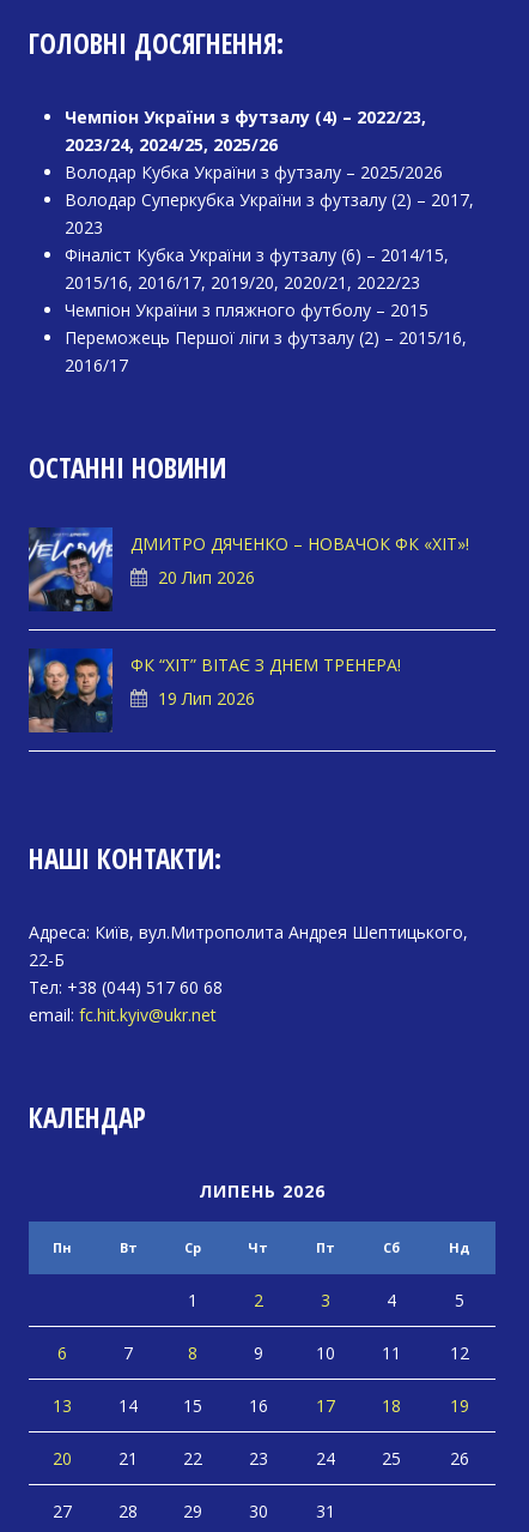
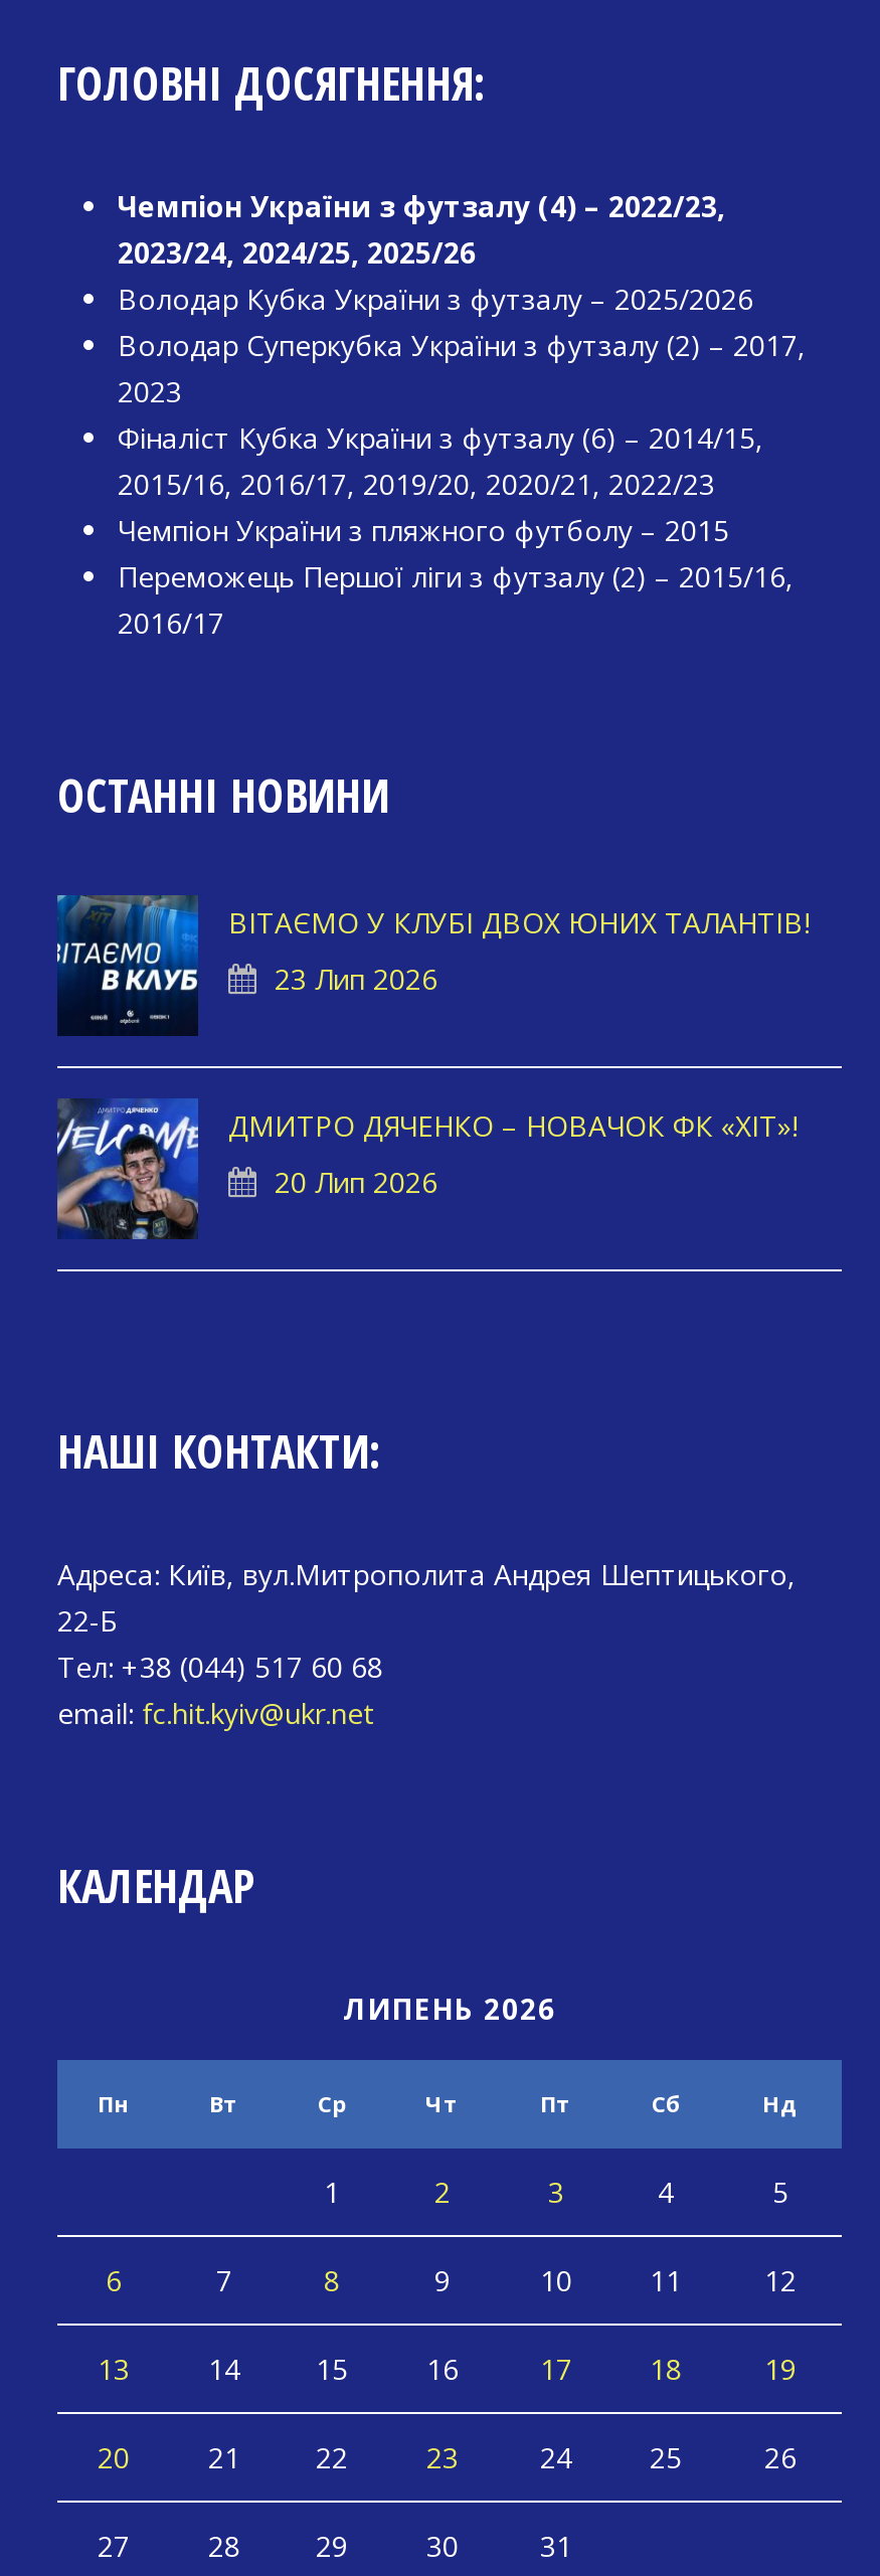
+ [image]
+ ВІТАЄМО У КЛУБІ ДВОХ ЮНИХ ТАЛАНТІВ!
+ 23 Лип 2026

moved down: [image] | ДМИТРО ДЯЧЕНКО – НОВАЧОК ФК «ХІТ»! | 20 Лип 2026

- [image]
- ФК “ХІТ” ВІТАЄ З ДНЕМ ТРЕНЕРА!
- 19 Лип 2026
